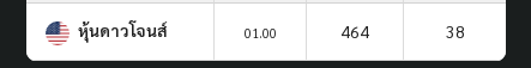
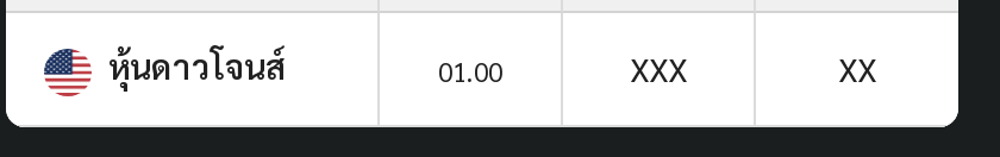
- 464
- 38
+ XXX
+ XX
